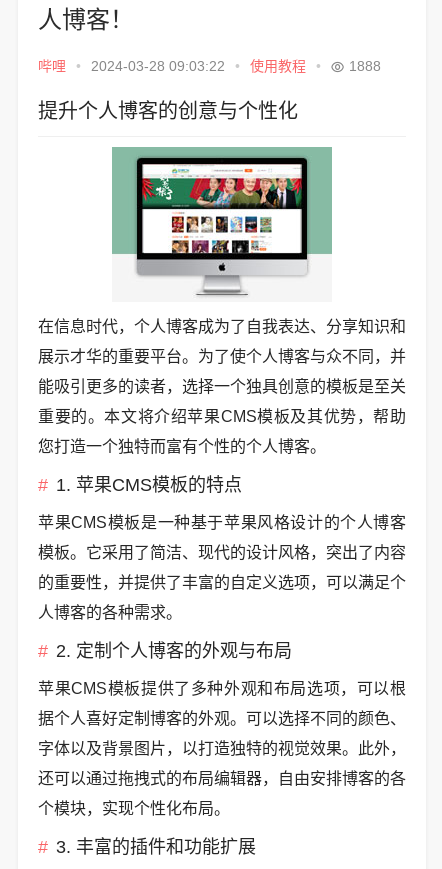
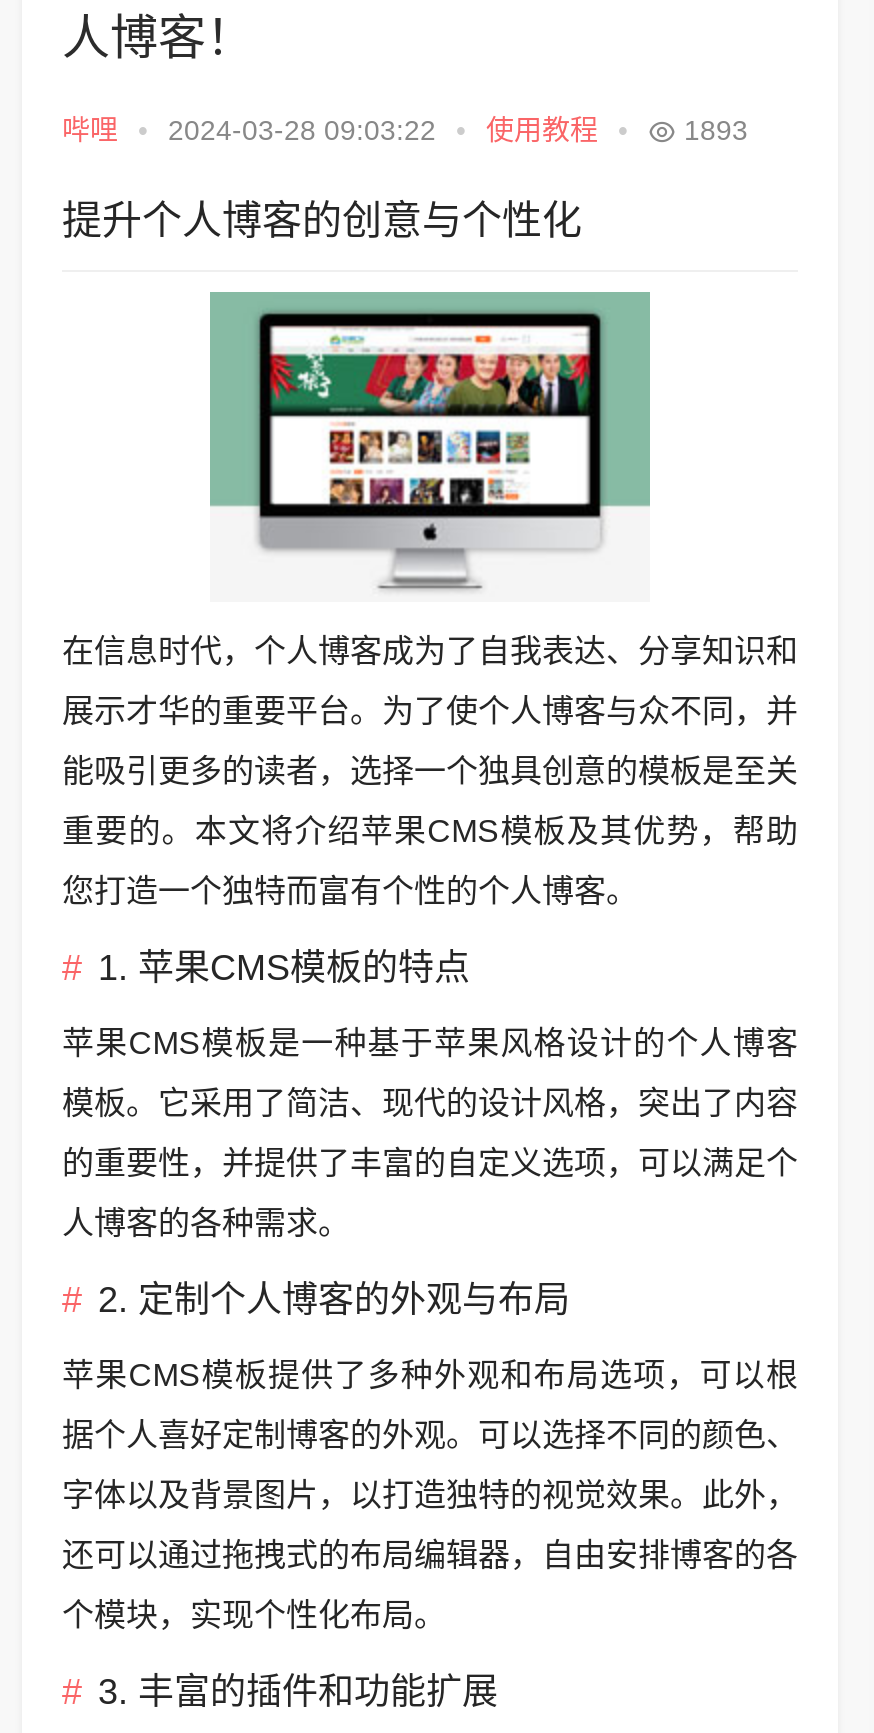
- 1888
+ 1893
